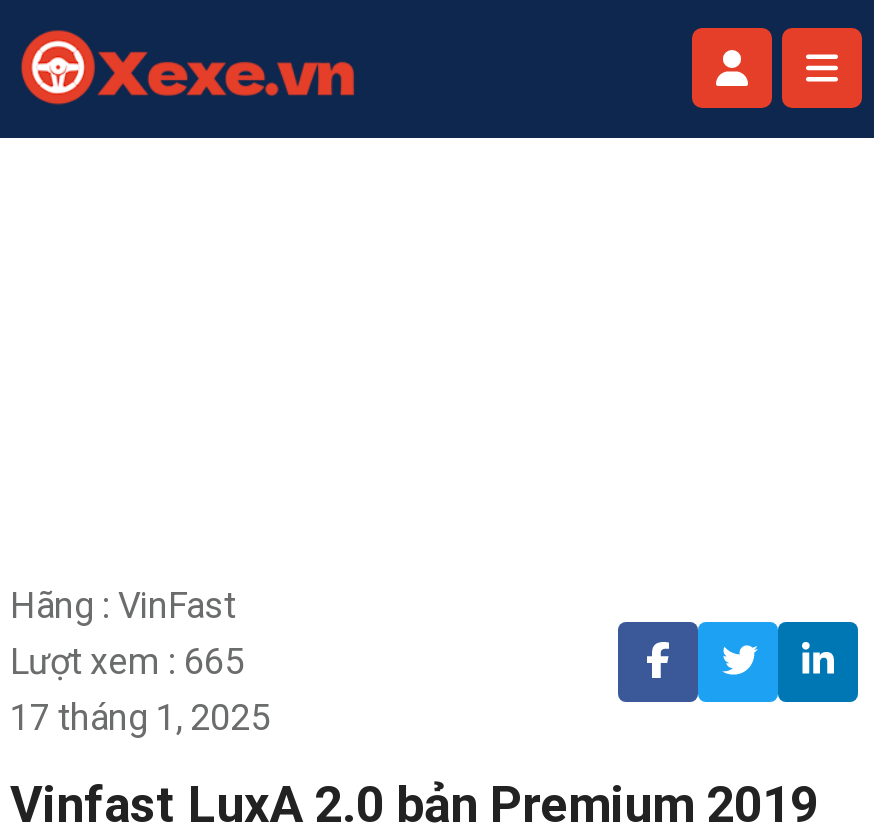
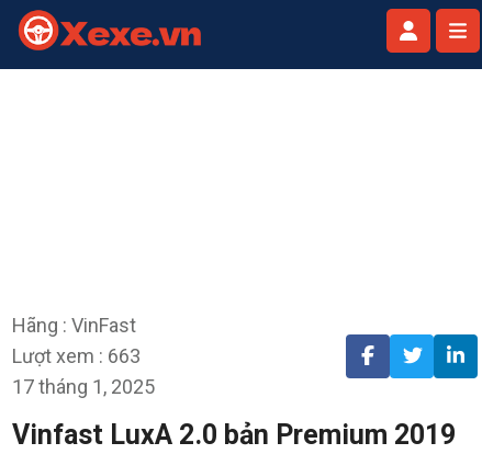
- Lượt xem : 665
+ Lượt xem : 663
